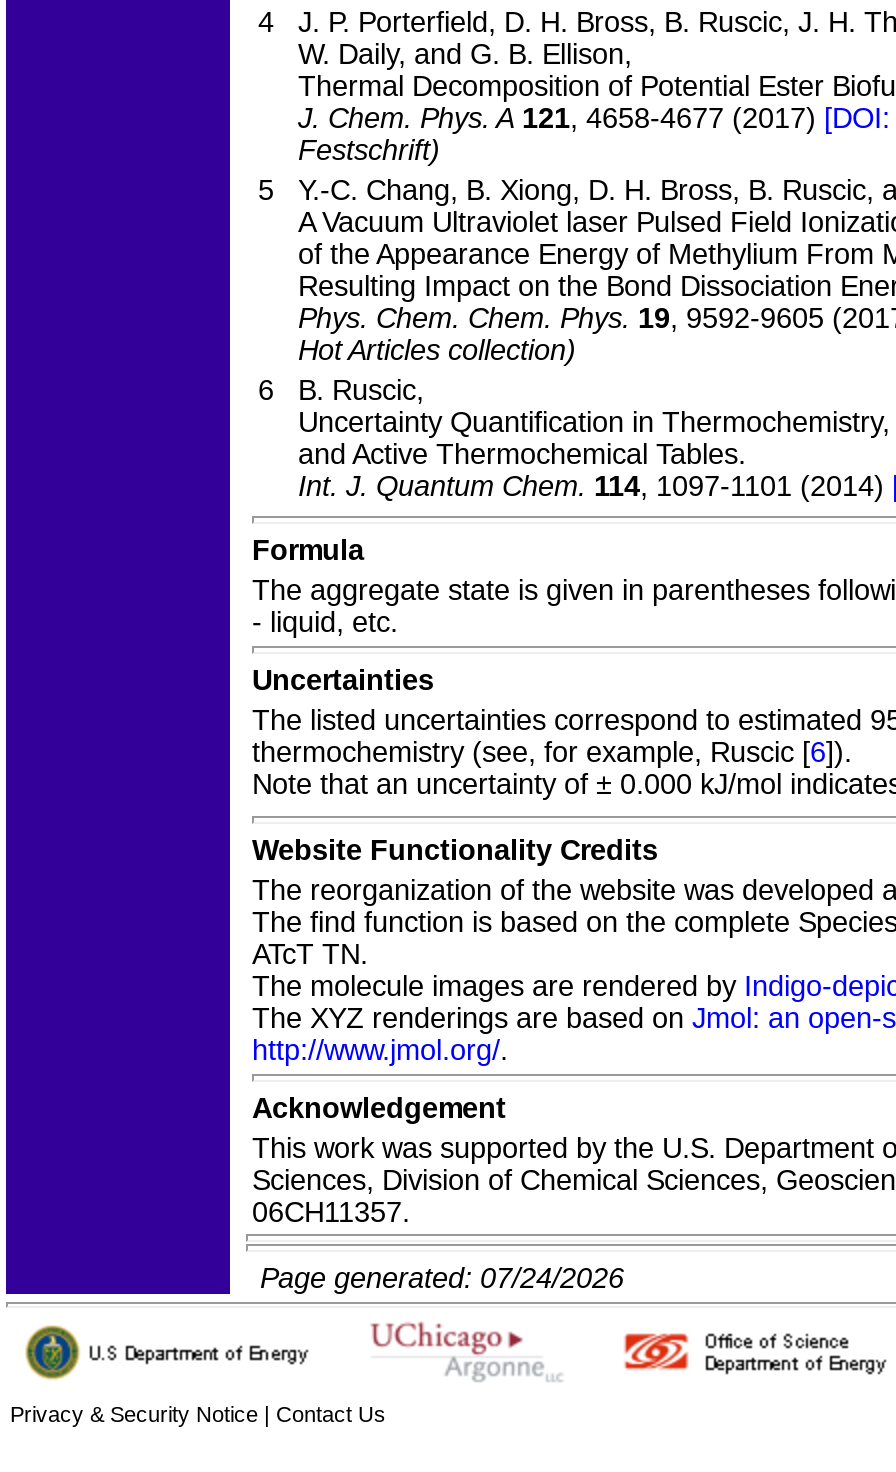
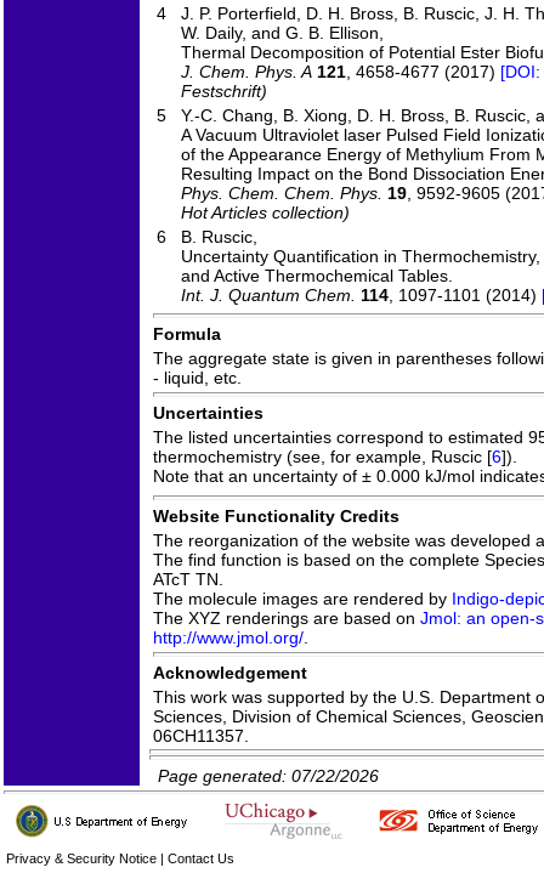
- Page generated: 07/24/2026
+ Page generated: 07/22/2026
